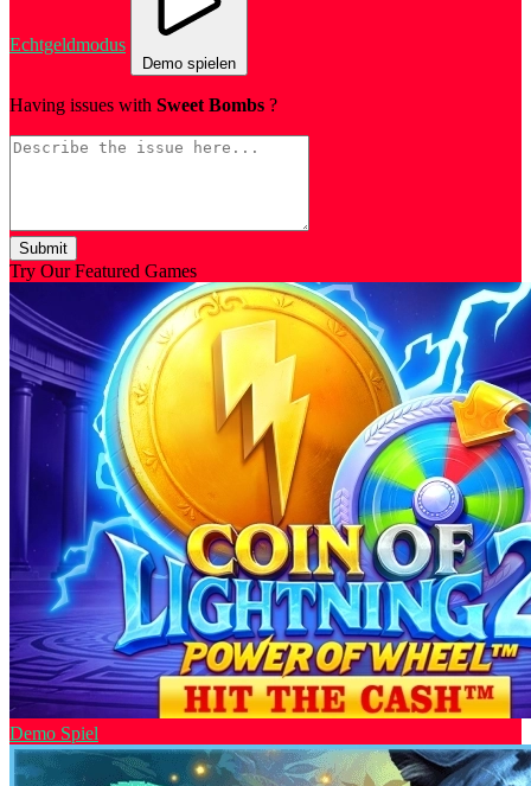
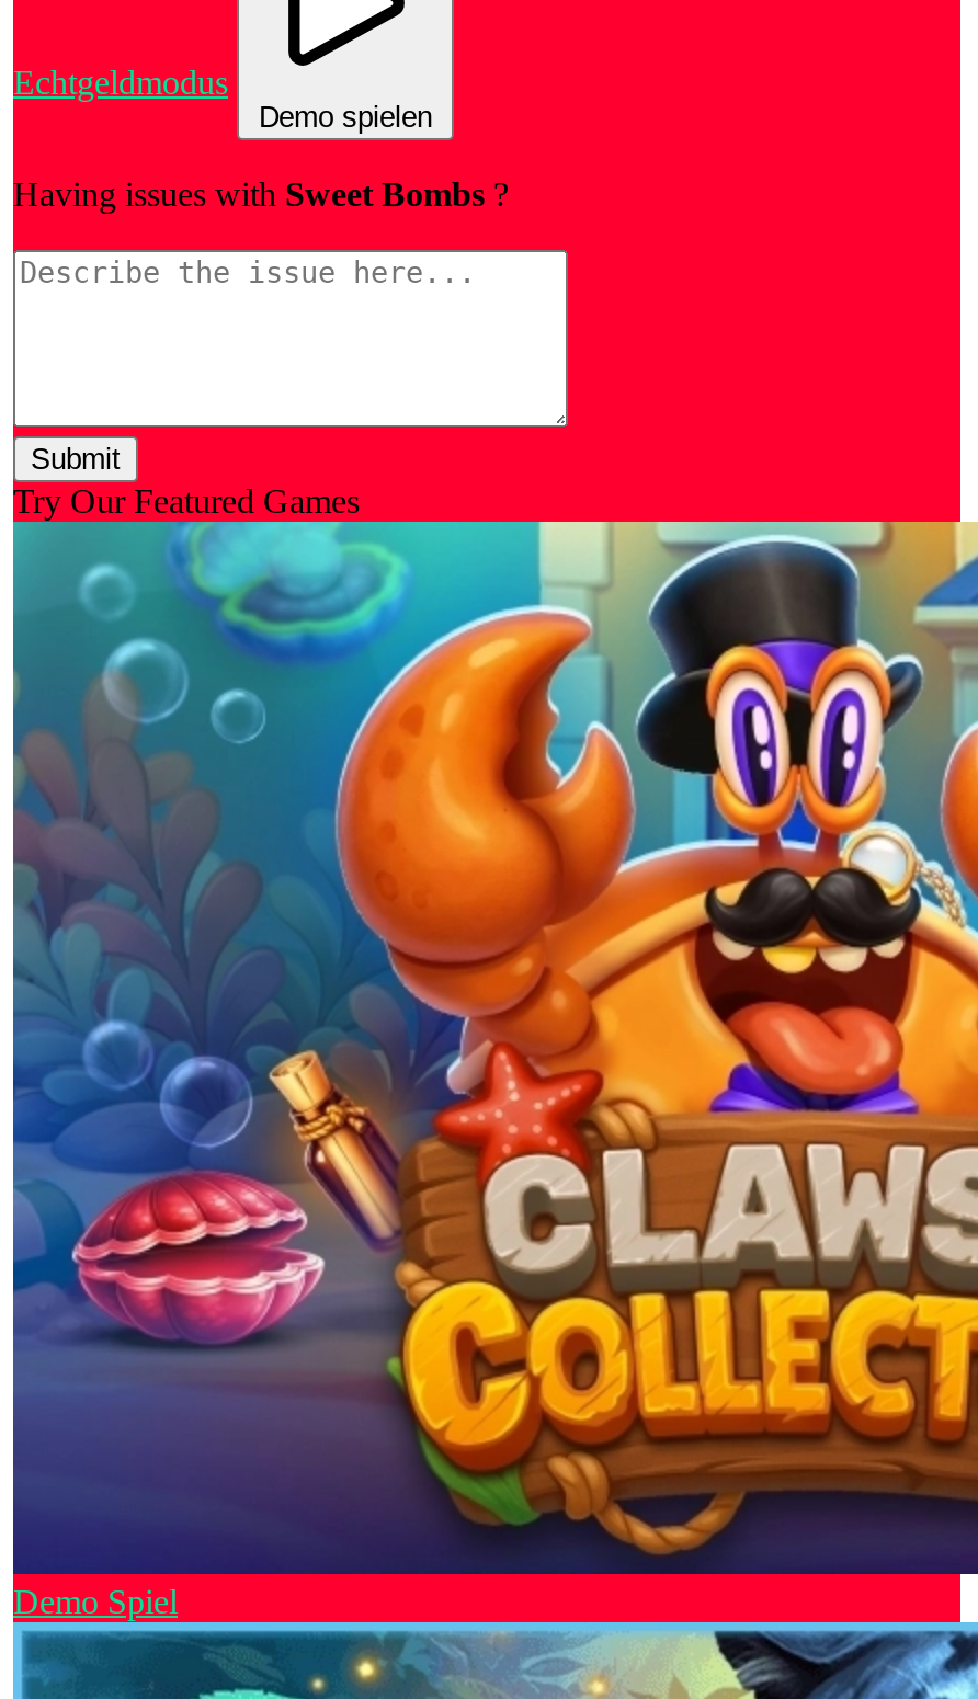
- [image]
+ [image]
